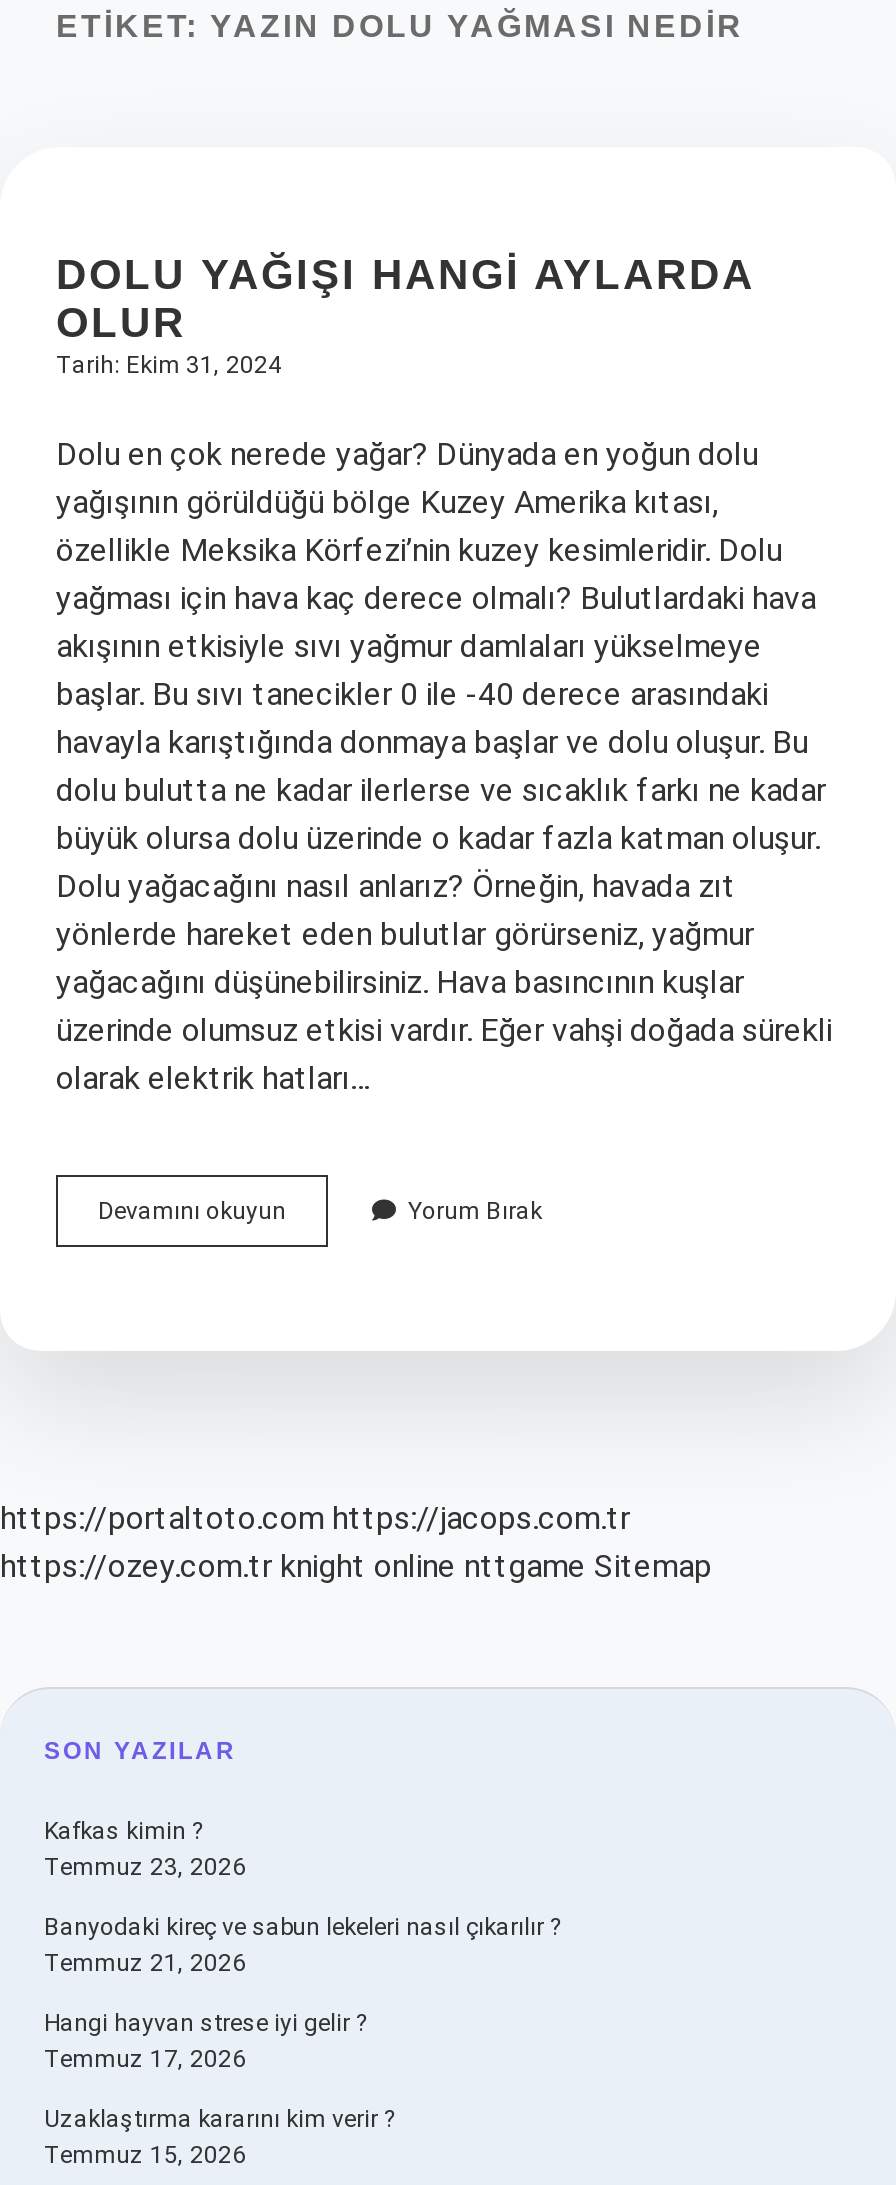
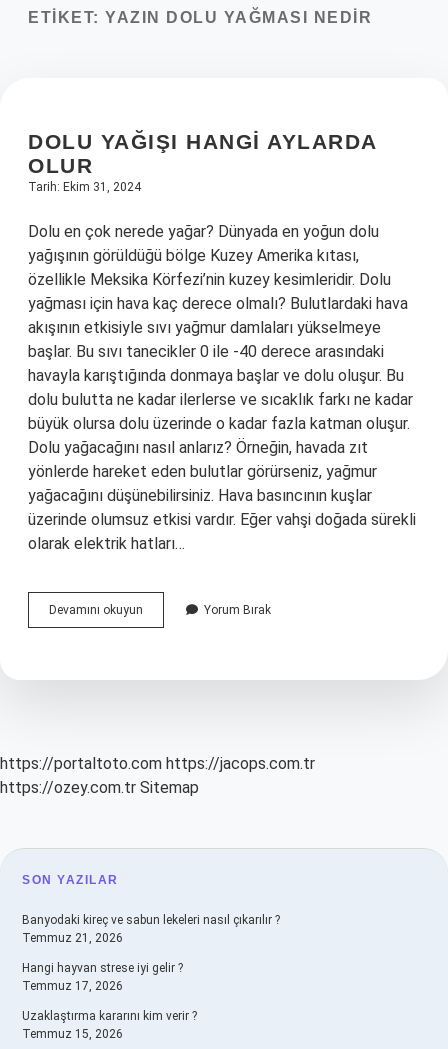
- https://ozey.com.tr knight online nttgame Sitemap
+ https://ozey.com.tr Sitemap

- Kafkas kimin ?
- Temmuz 23, 2026
